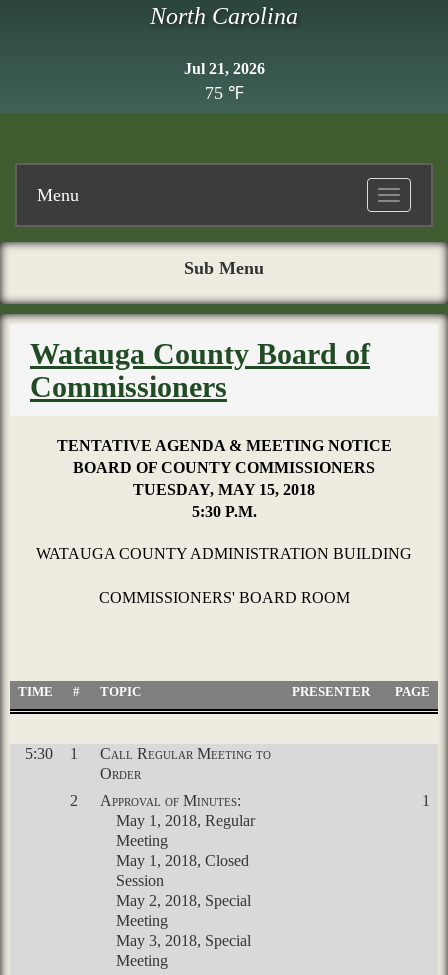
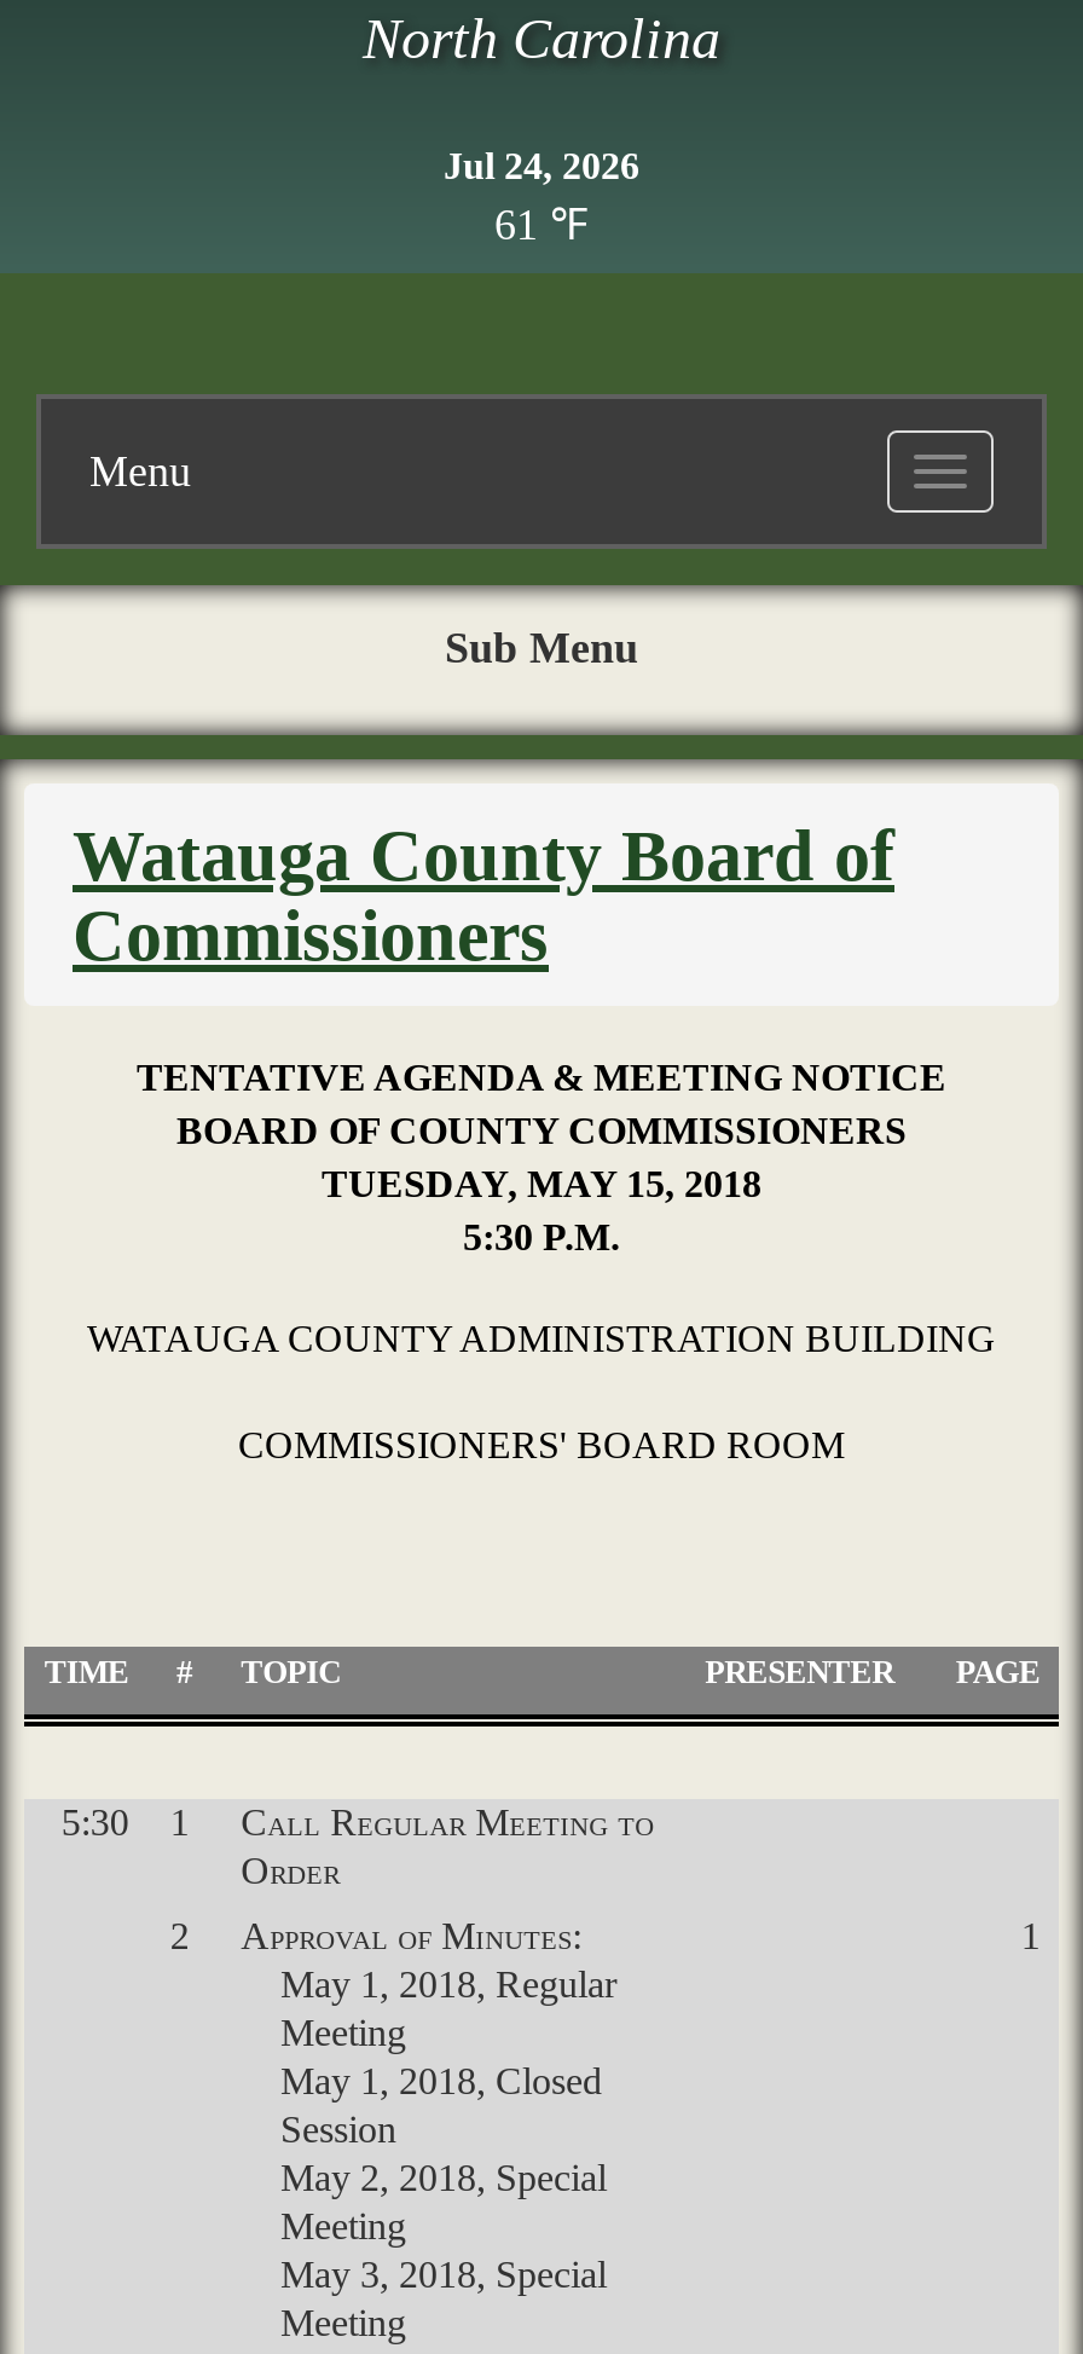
- Jul 21, 2026
+ Jul 24, 2026

- 75 ℉
+ 61 ℉
